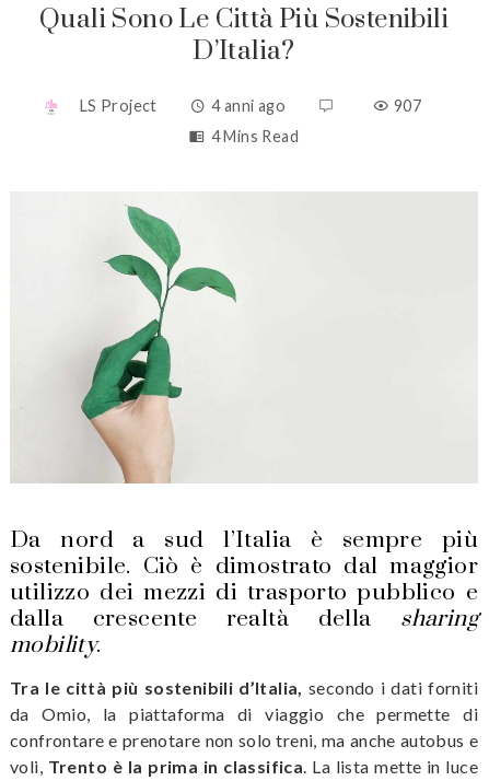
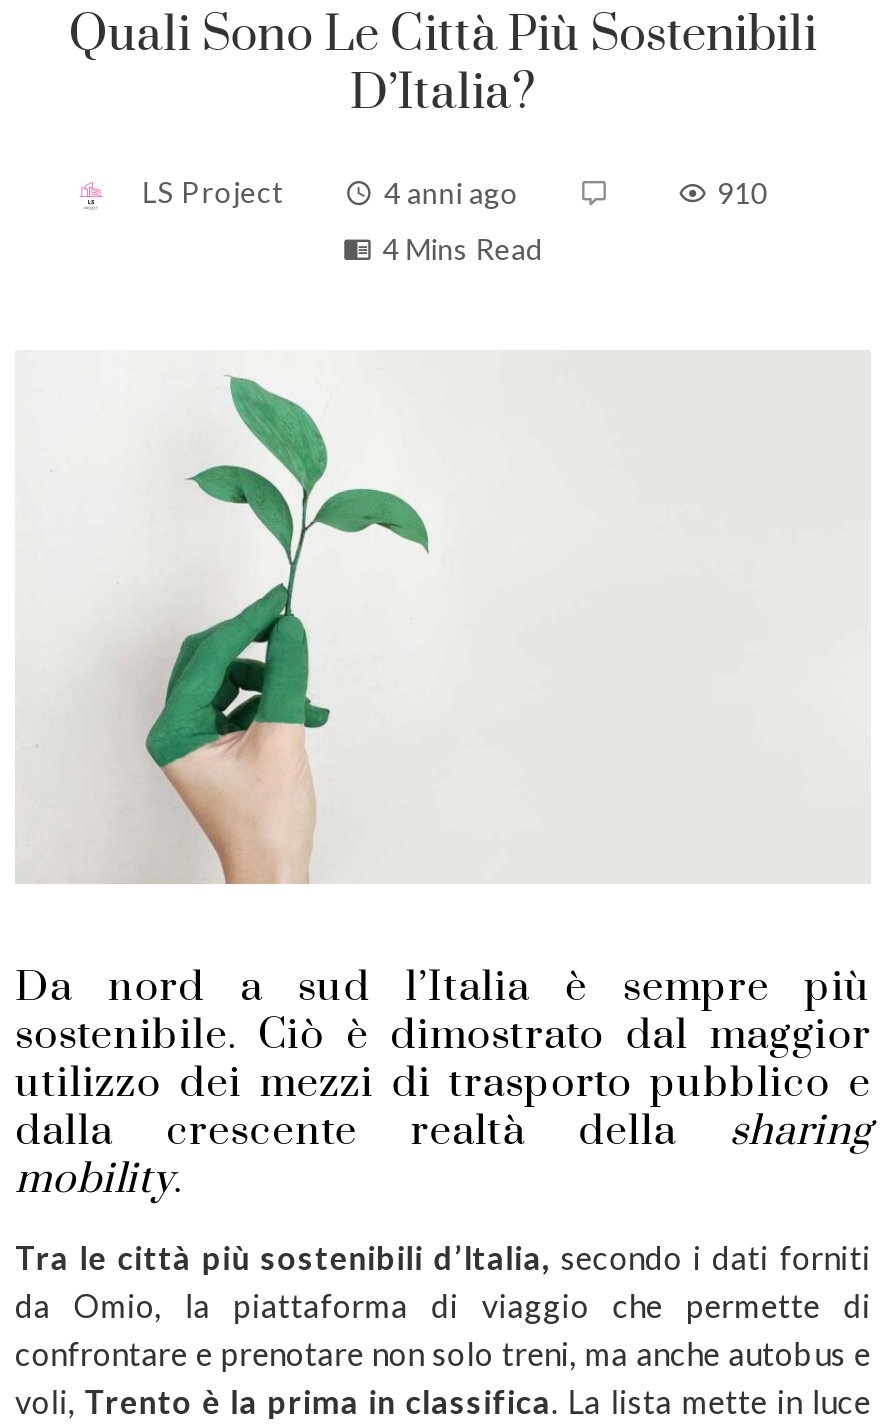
- 907
+ 910
